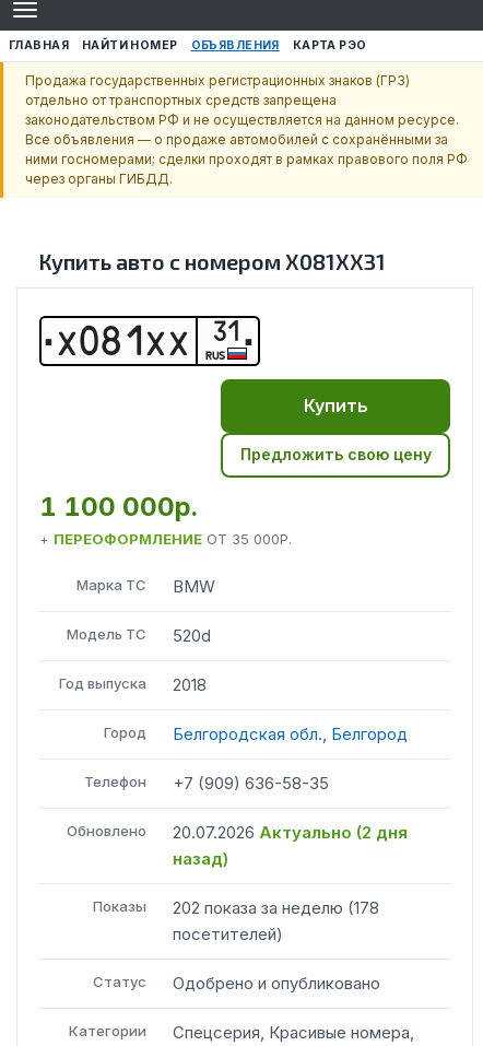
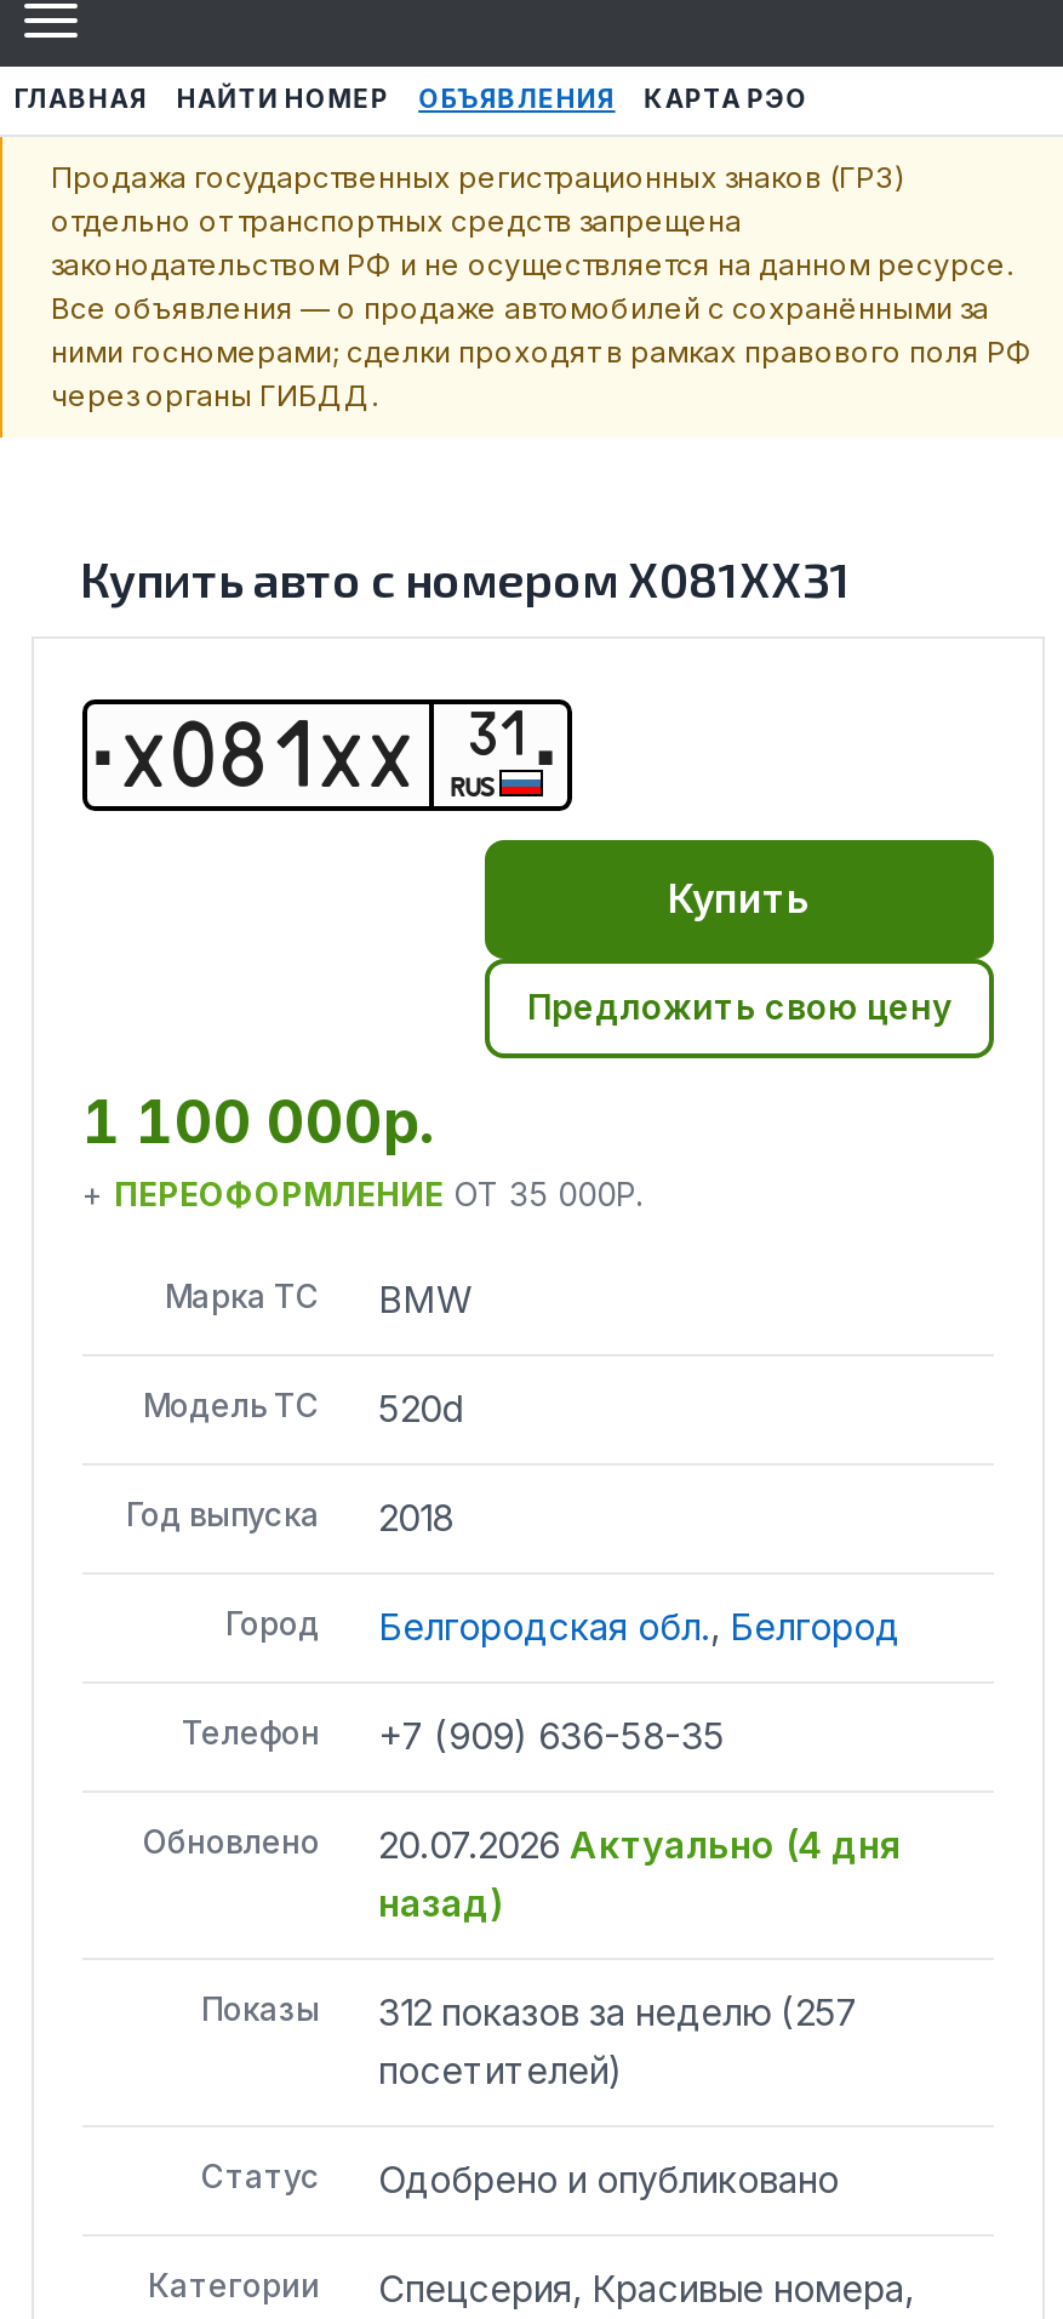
- 20.07.2026 Актуально (2 дня
+ 20.07.2026 Актуально (4 дня

- 202 показа за неделю (178
+ 312 показов за неделю (257
